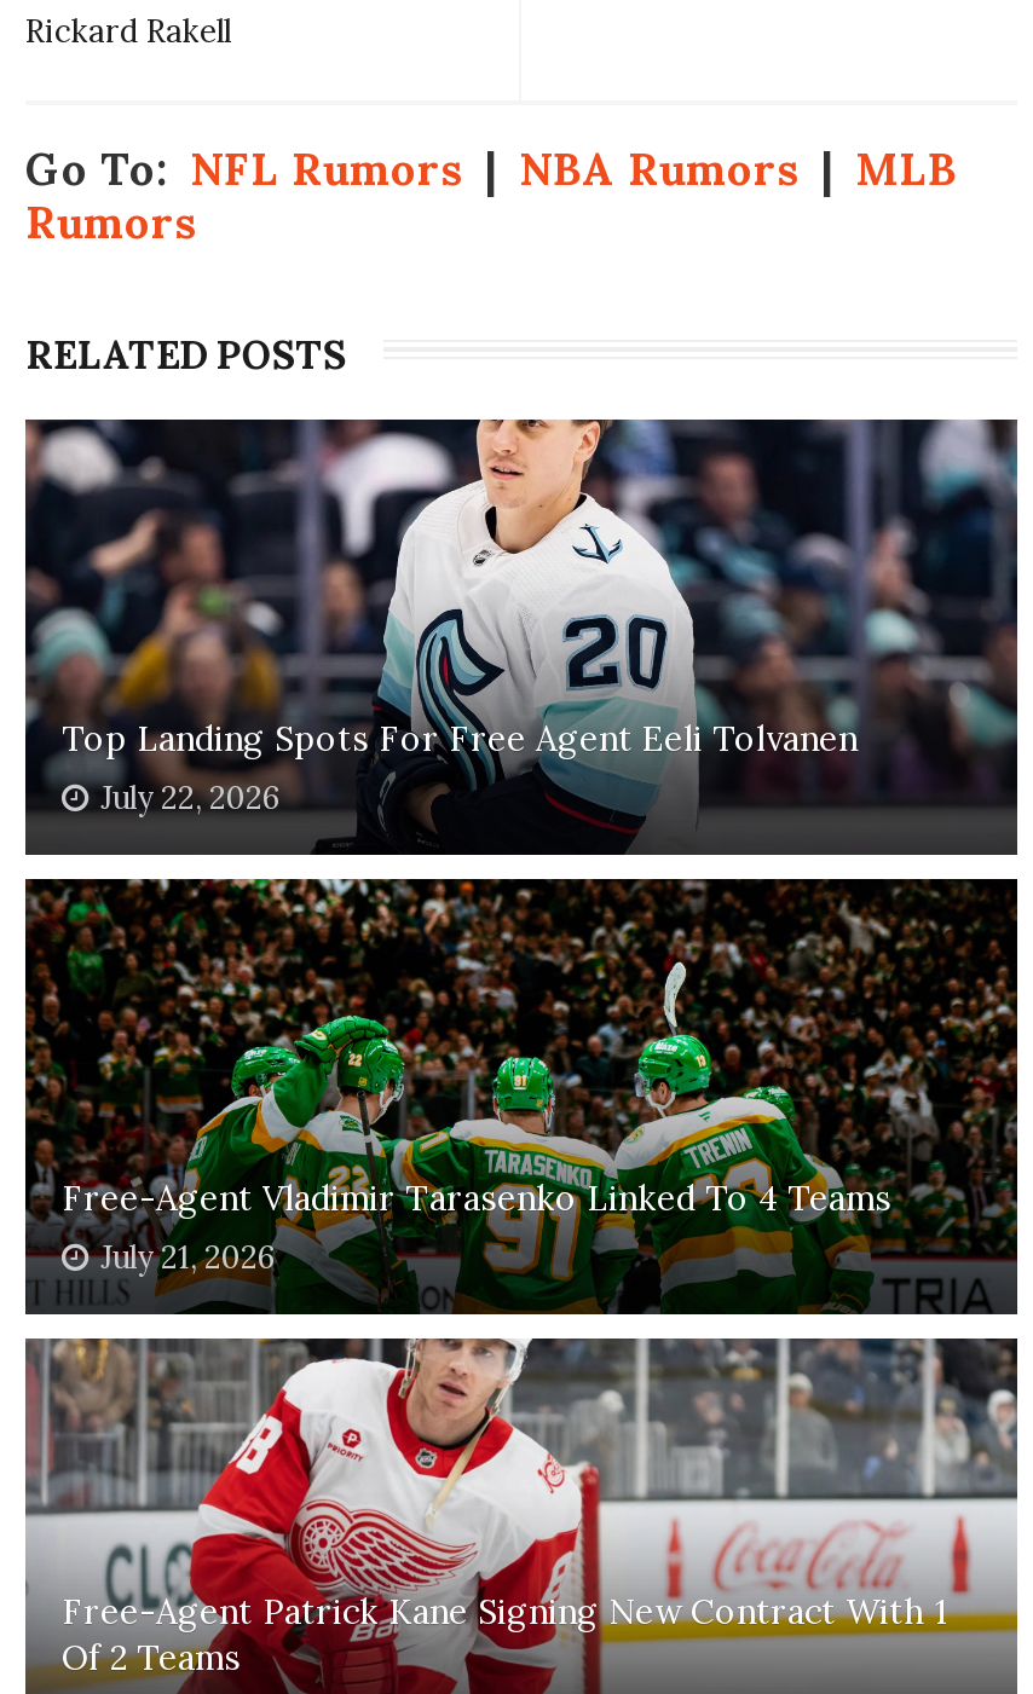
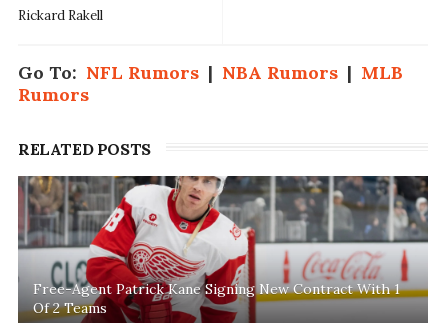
- [image]
- Top Landing Spots For Free Agent Eeli Tolvanen
- July 22, 2026

- [image]
- Free-Agent Vladimir Tarasenko Linked To 4 Teams
- July 21, 2026
